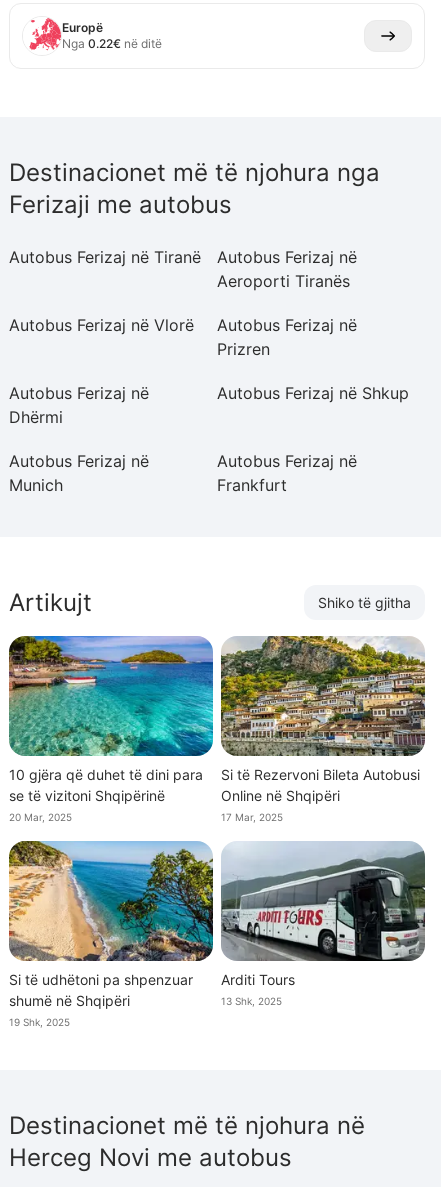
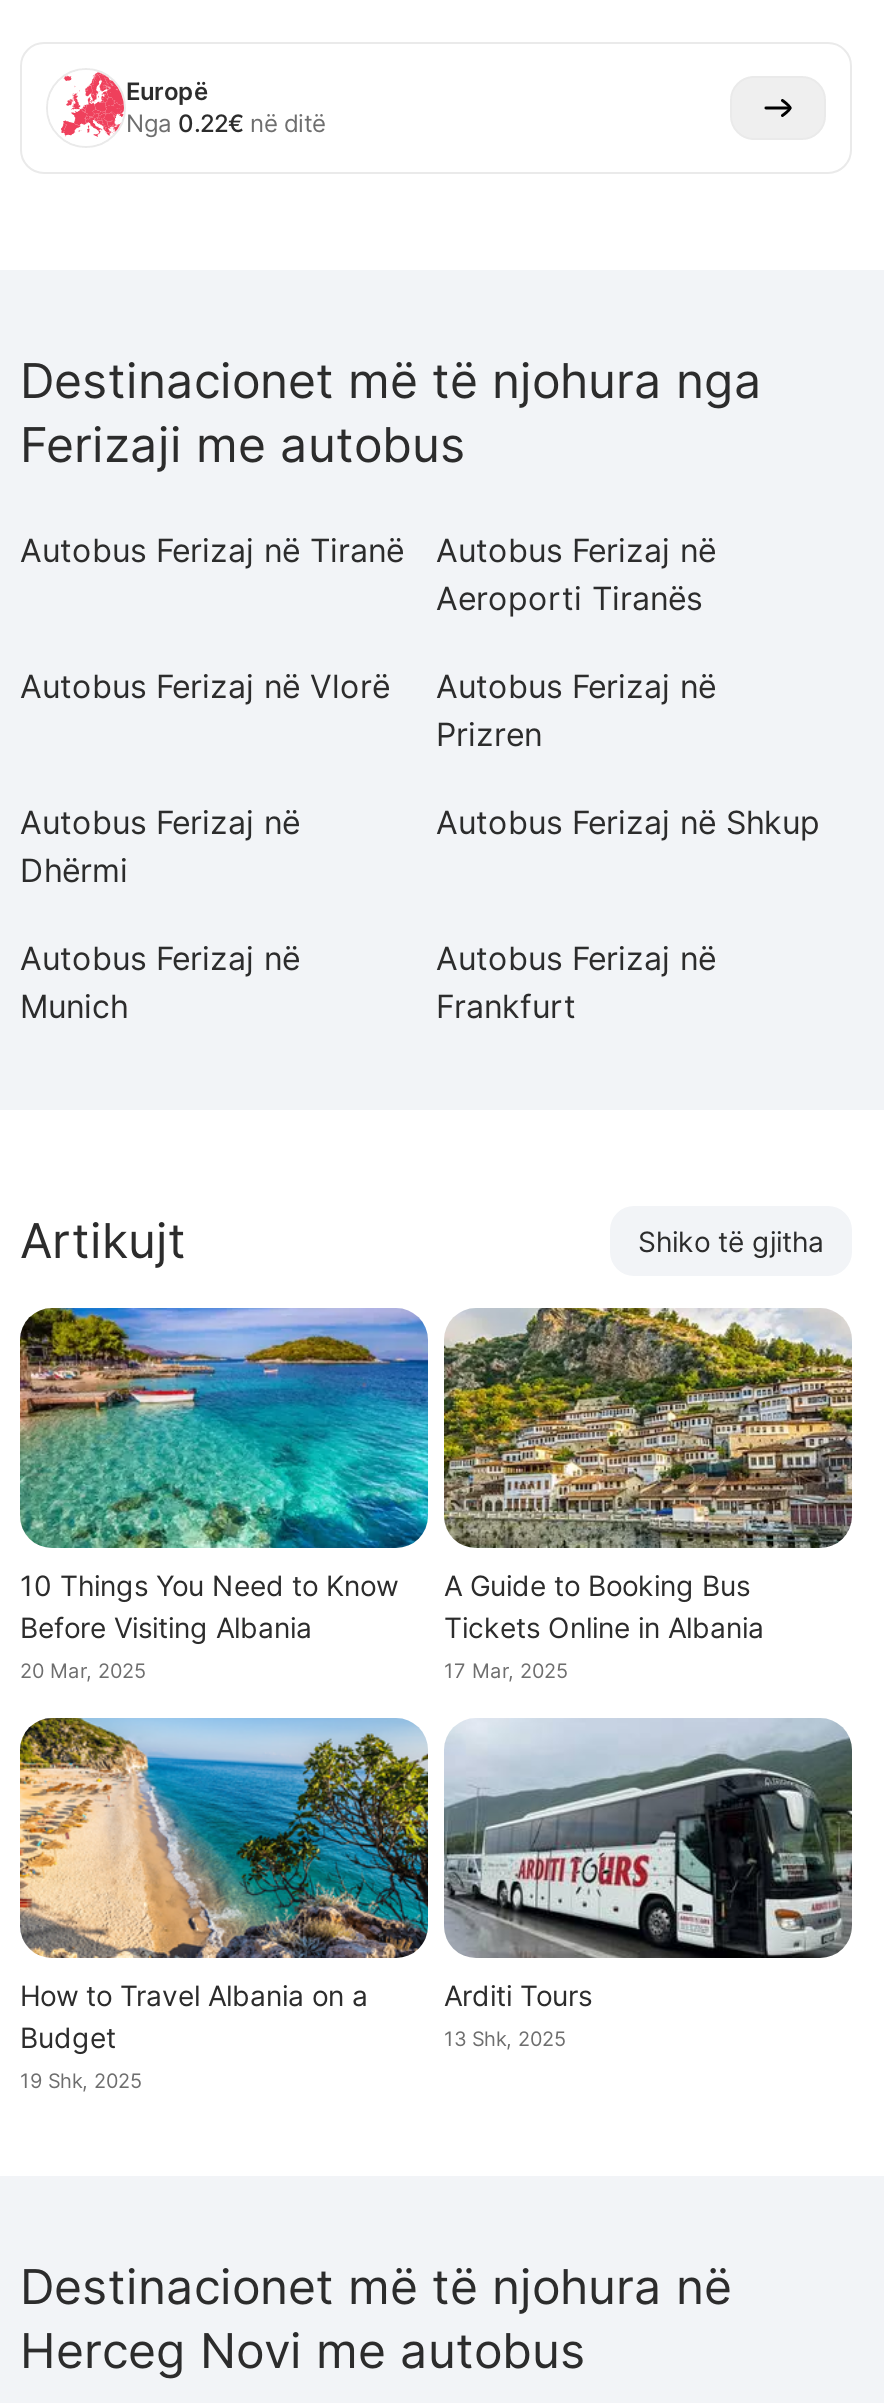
- 10 gjëra që duhet të dini para
- se të vizitoni Shqipërinë
+ 10 Things You Need to Know
+ Before Visiting Albania

- Si të Rezervoni Bileta Autobusi
- Online në Shqipëri
+ A Guide to Booking Bus
+ Tickets Online in Albania

- Si të udhëtoni pa shpenzuar
- shumë në Shqipëri
+ How to Travel Albania on a
+ Budget
